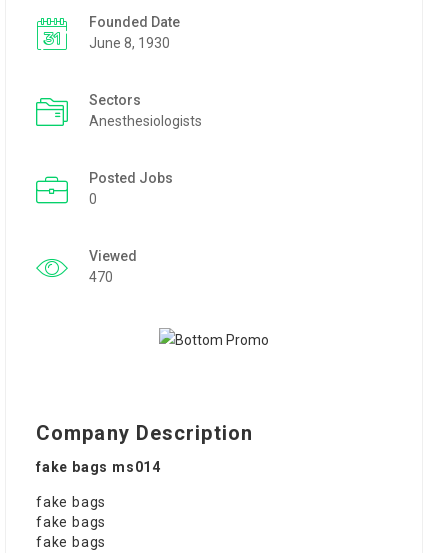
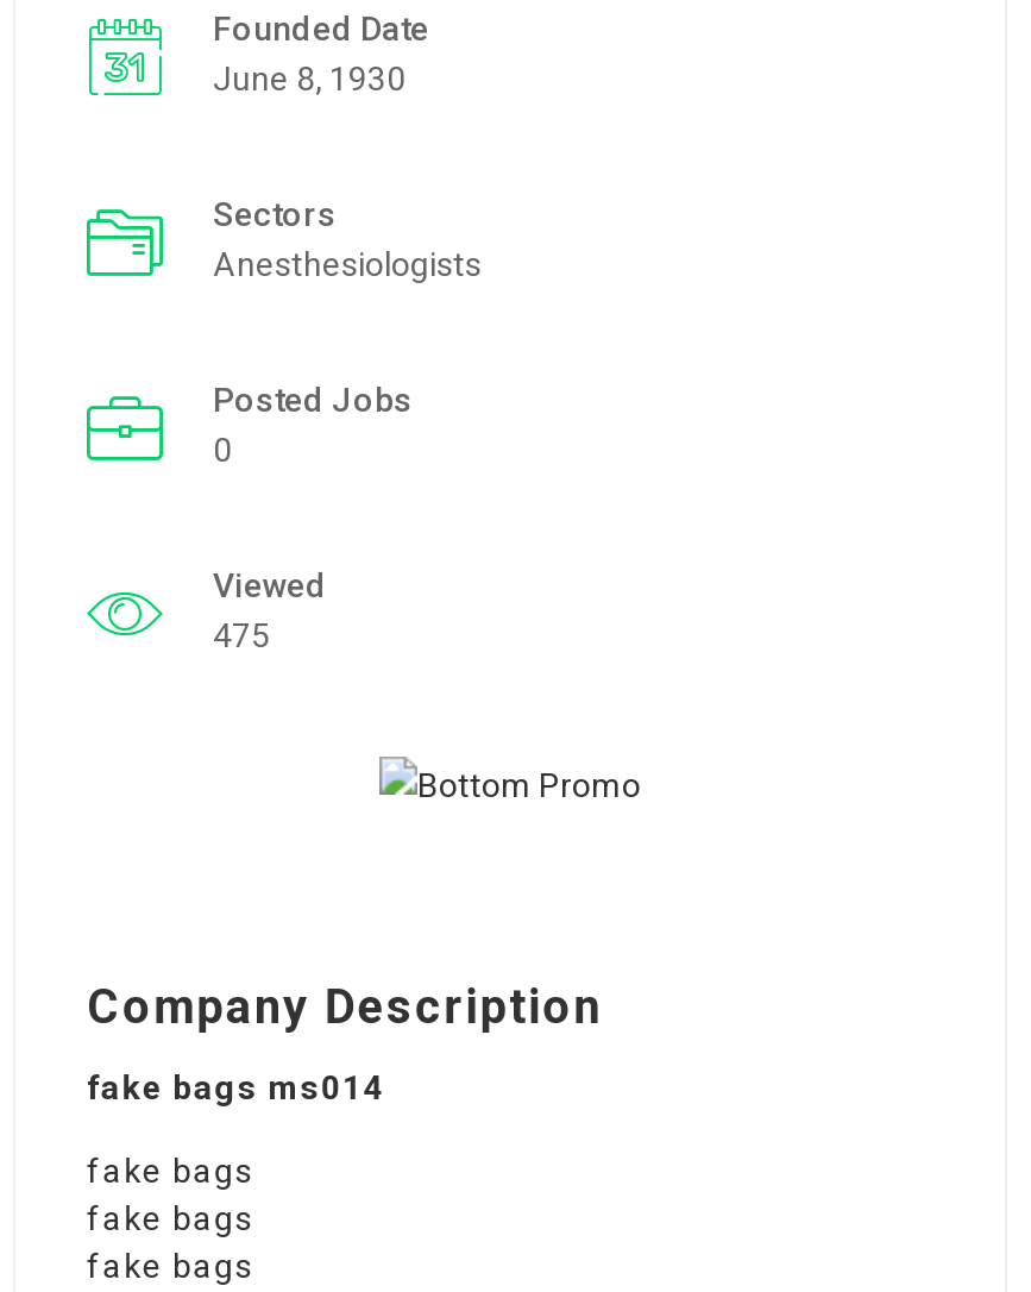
- 470
+ 475
